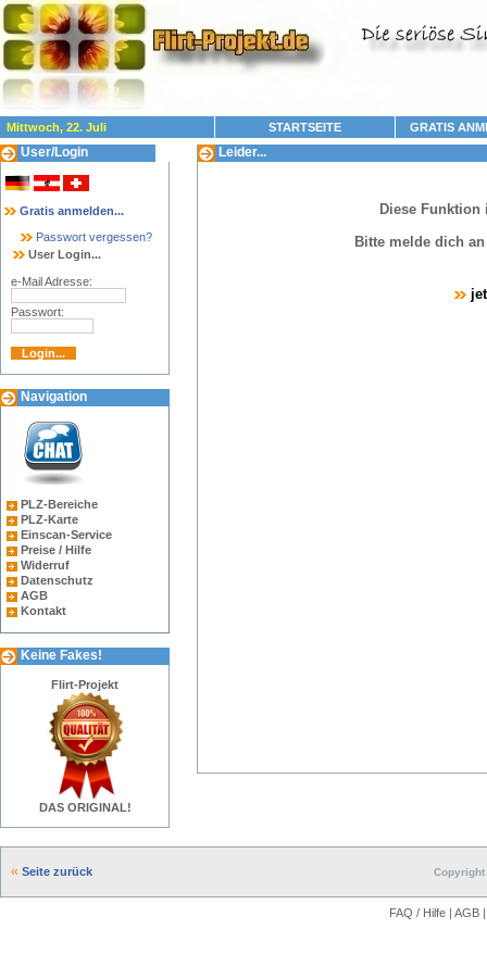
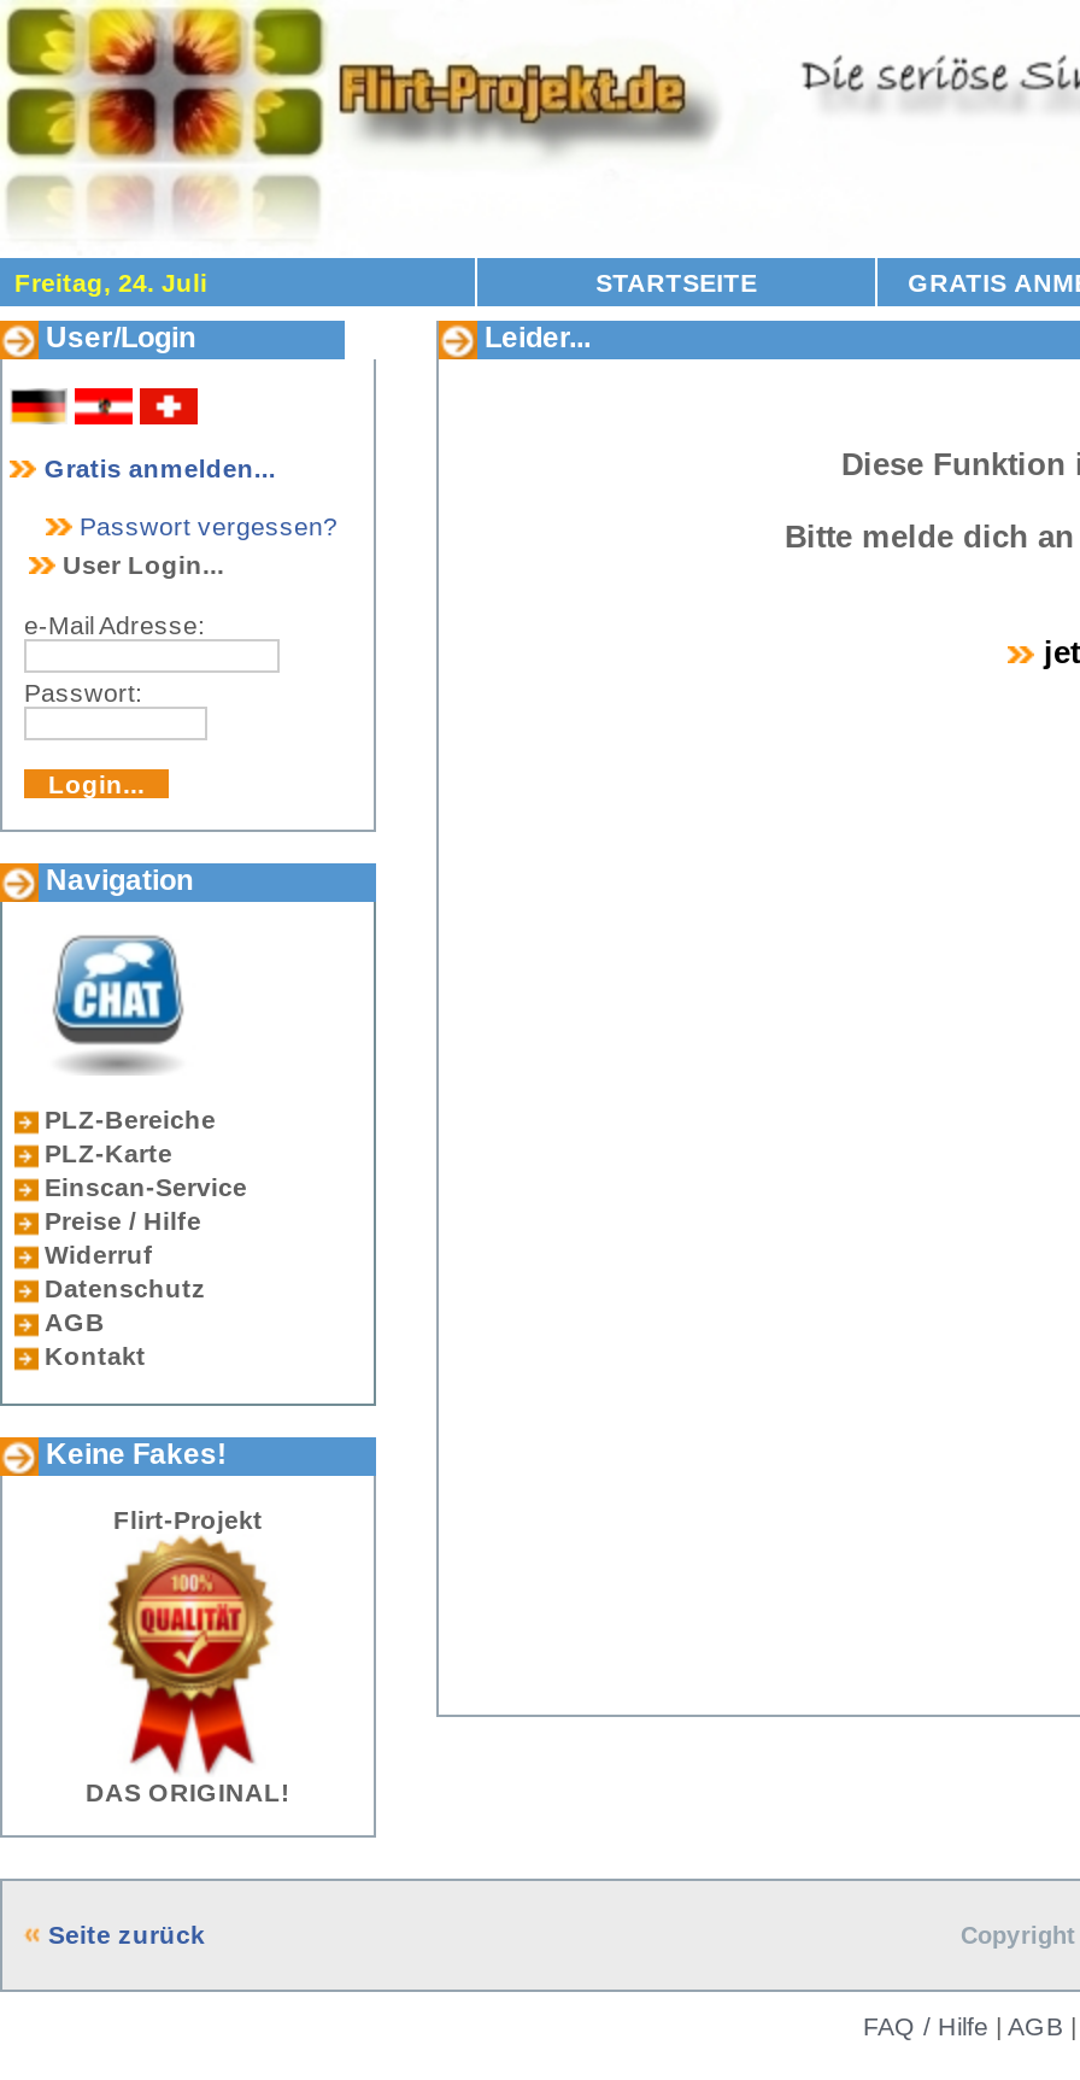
- Mittwoch, 22. Juli
+ Freitag, 24. Juli
